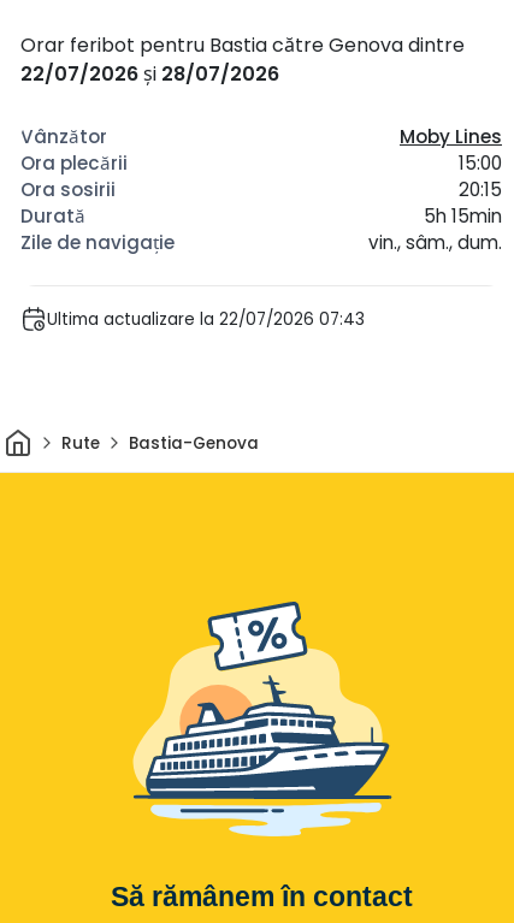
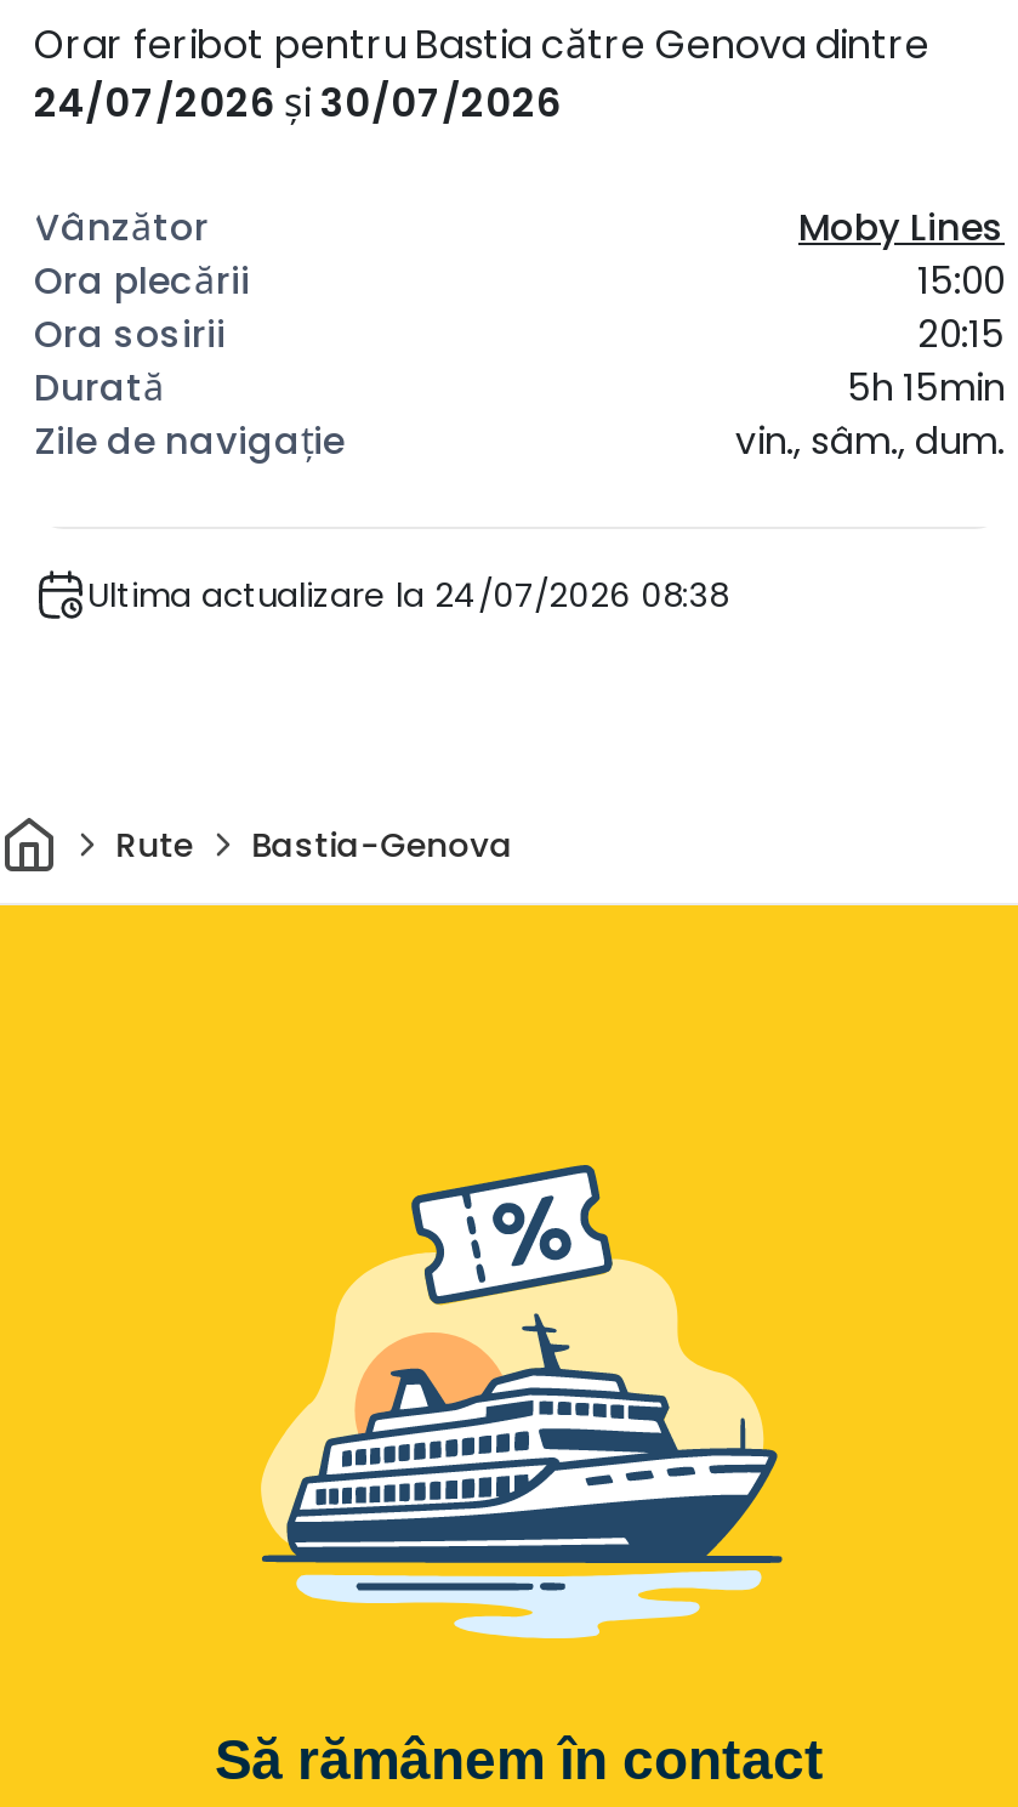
- 22/07/2026 și 28/07/2026
+ 24/07/2026 și 30/07/2026

- Ultima actualizare la 22/07/2026 07:43
+ Ultima actualizare la 24/07/2026 08:38
